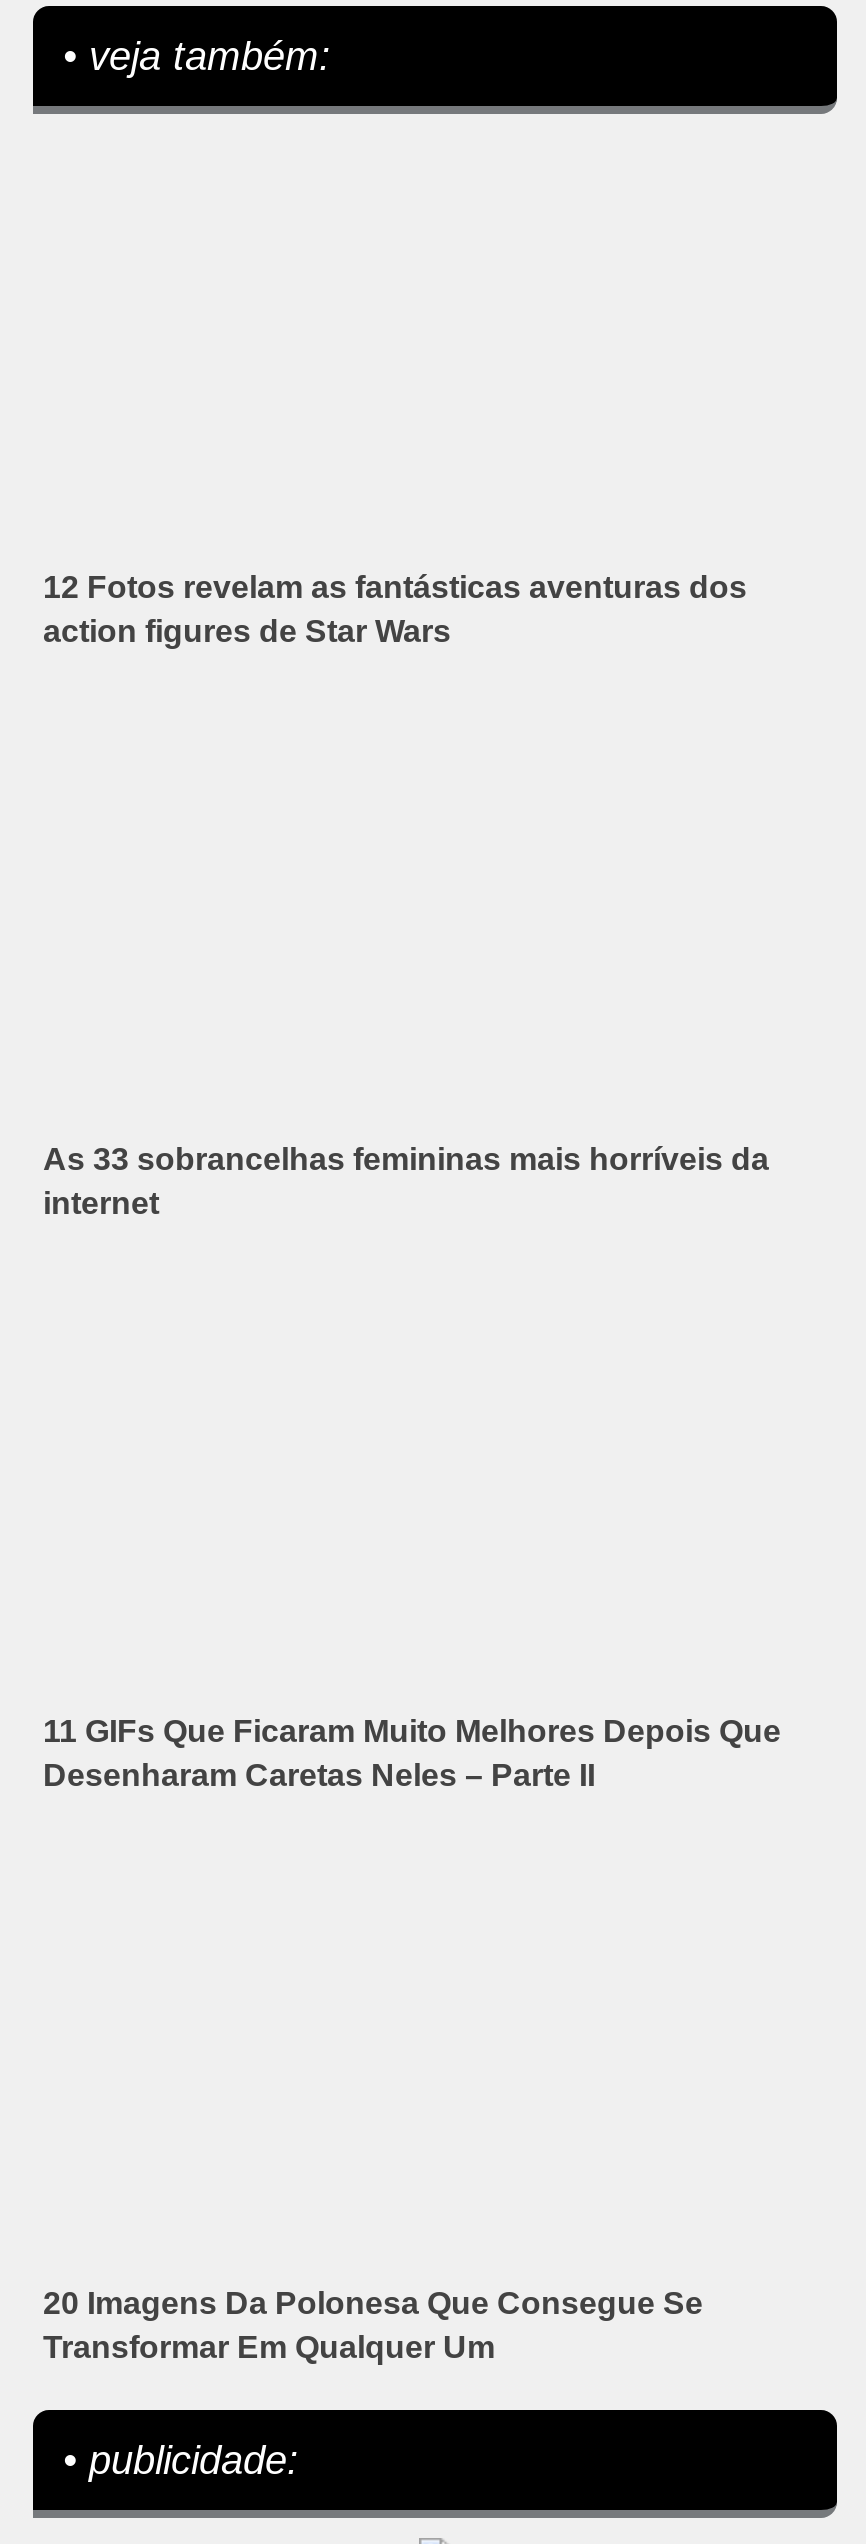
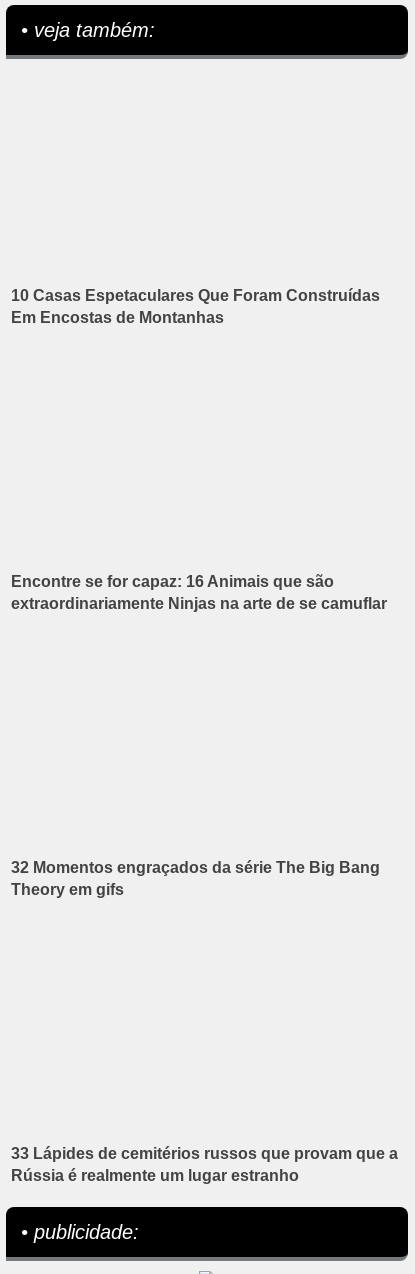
- 12 Fotos revelam as fantásticas aventuras dos
- action figures de Star Wars
+ 10 Casas Espetaculares Que Foram Construídas
+ Em Encostas de Montanhas

- As 33 sobrancelhas femininas mais horríveis da
- internet
+ Encontre se for capaz: 16 Animais que são
+ extraordinariamente Ninjas na arte de se camuflar

- 11 GIFs Que Ficaram Muito Melhores Depois Que
- Desenharam Caretas Neles – Parte II
+ 32 Momentos engraçados da série The Big Bang
+ Theory em gifs

- 20 Imagens Da Polonesa Que Consegue Se
- Transformar Em Qualquer Um
+ 33 Lápides de cemitérios russos que provam que a
+ Rússia é realmente um lugar estranho
